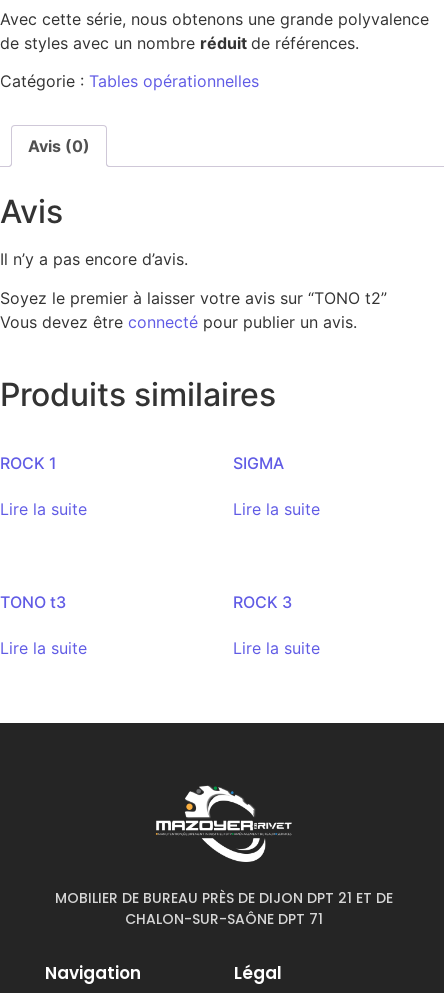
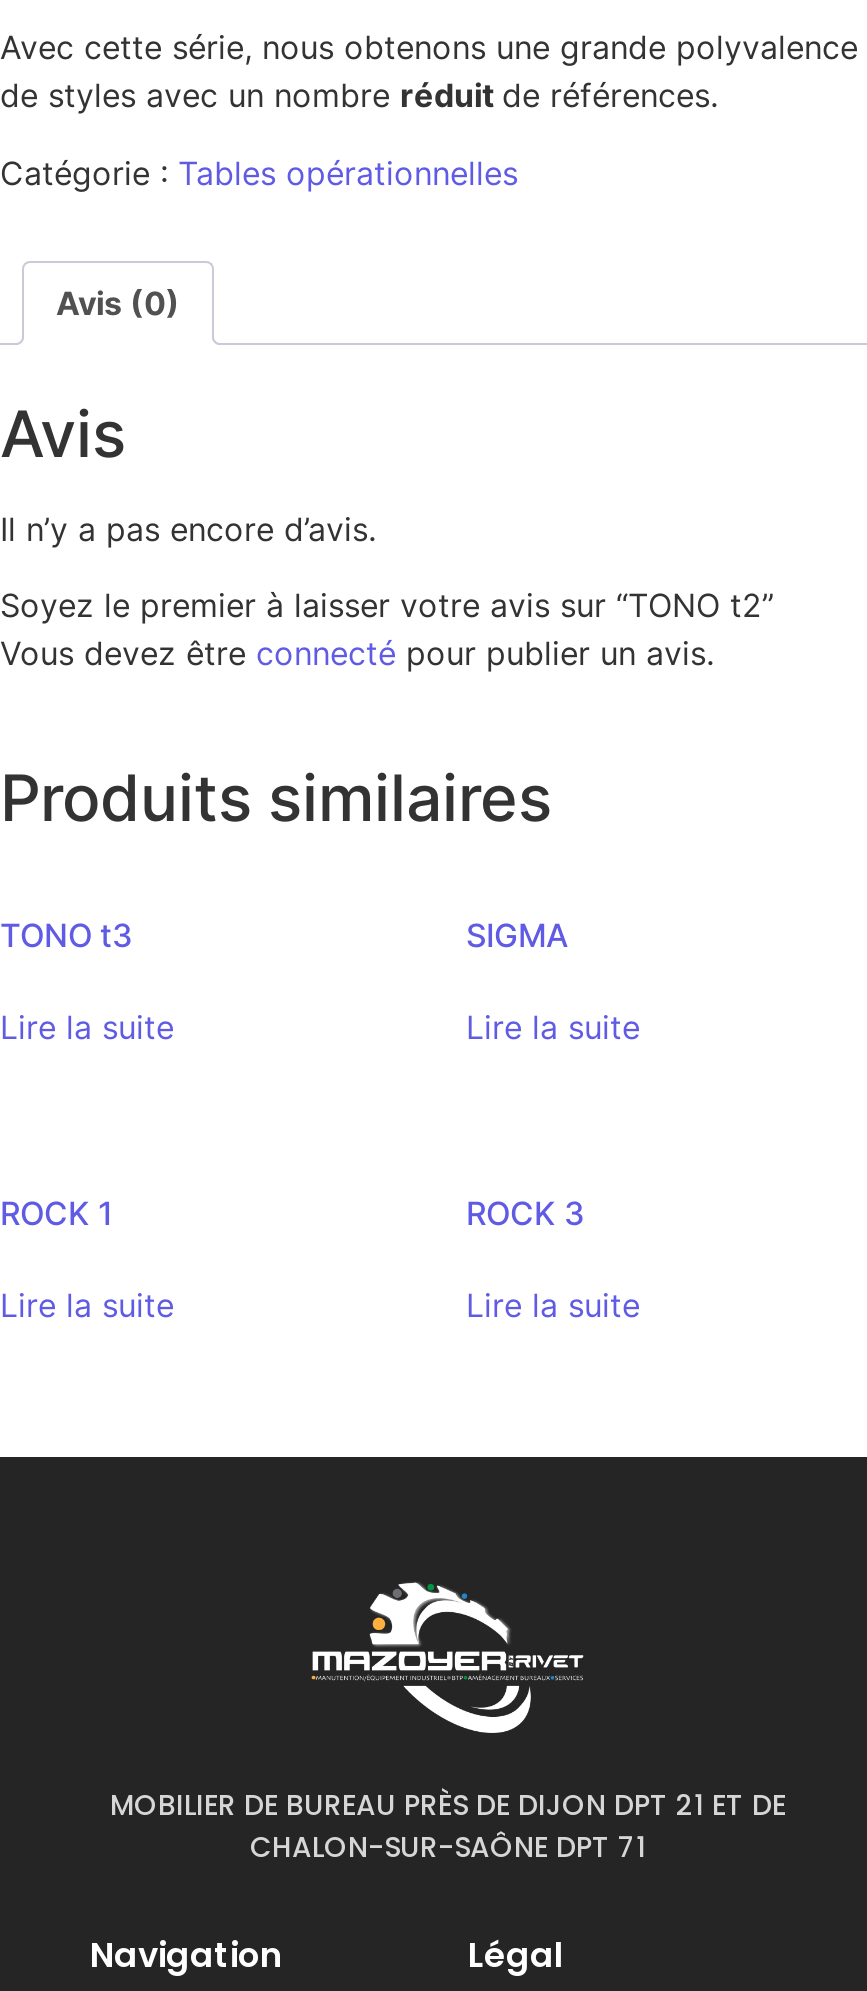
- ROCK 1
+ TONO t3

- TONO t3
+ ROCK 1
